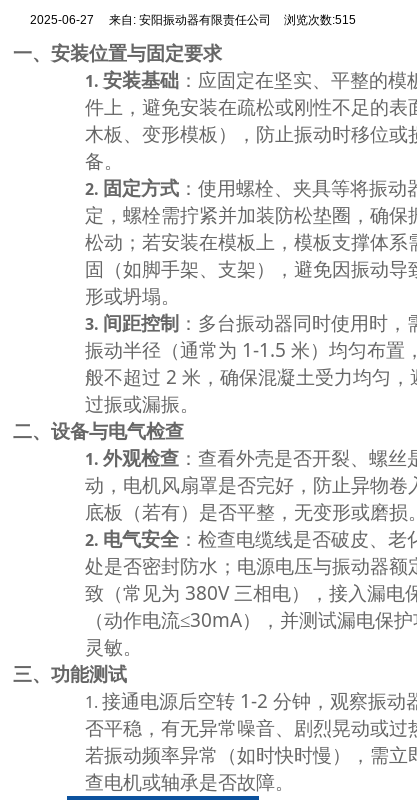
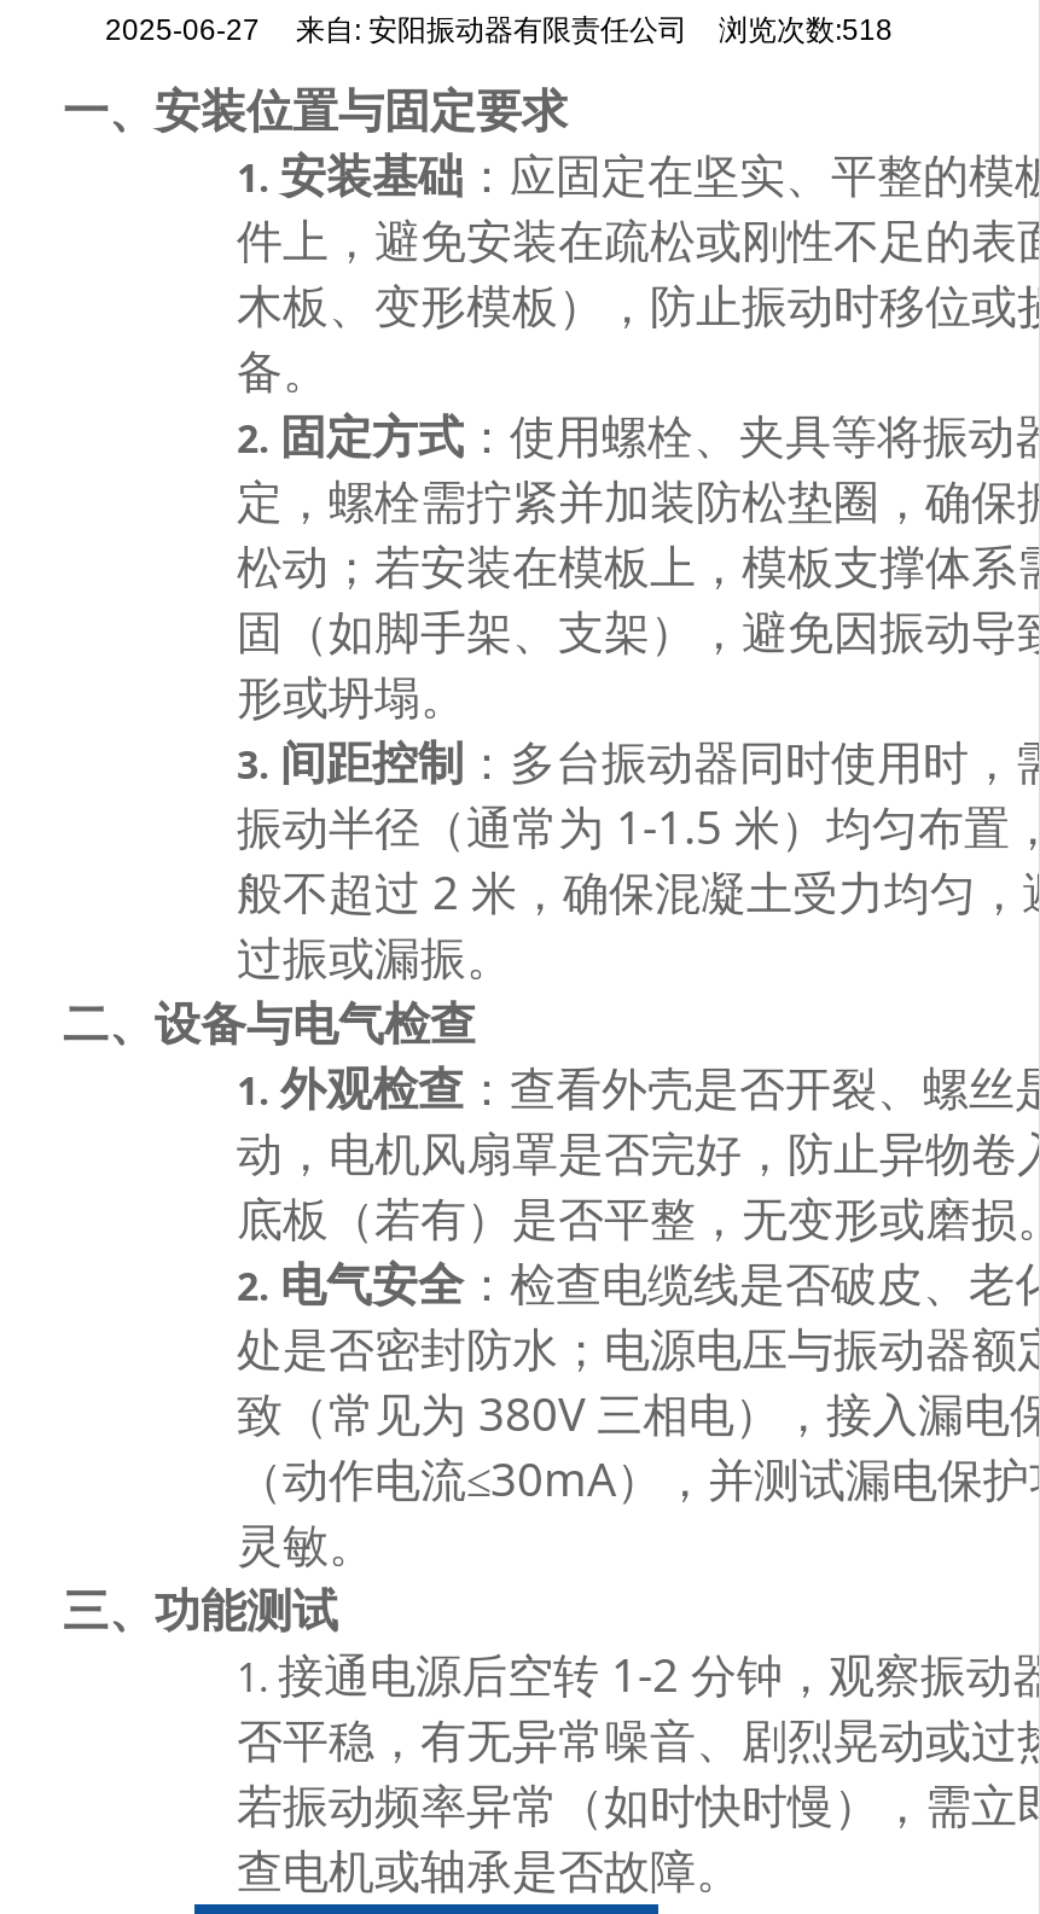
- 2025-06-27 来自:安阳振动器有限责任公司 浏览次数:515
+ 2025-06-27 来自:安阳振动器有限责任公司 浏览次数:518
